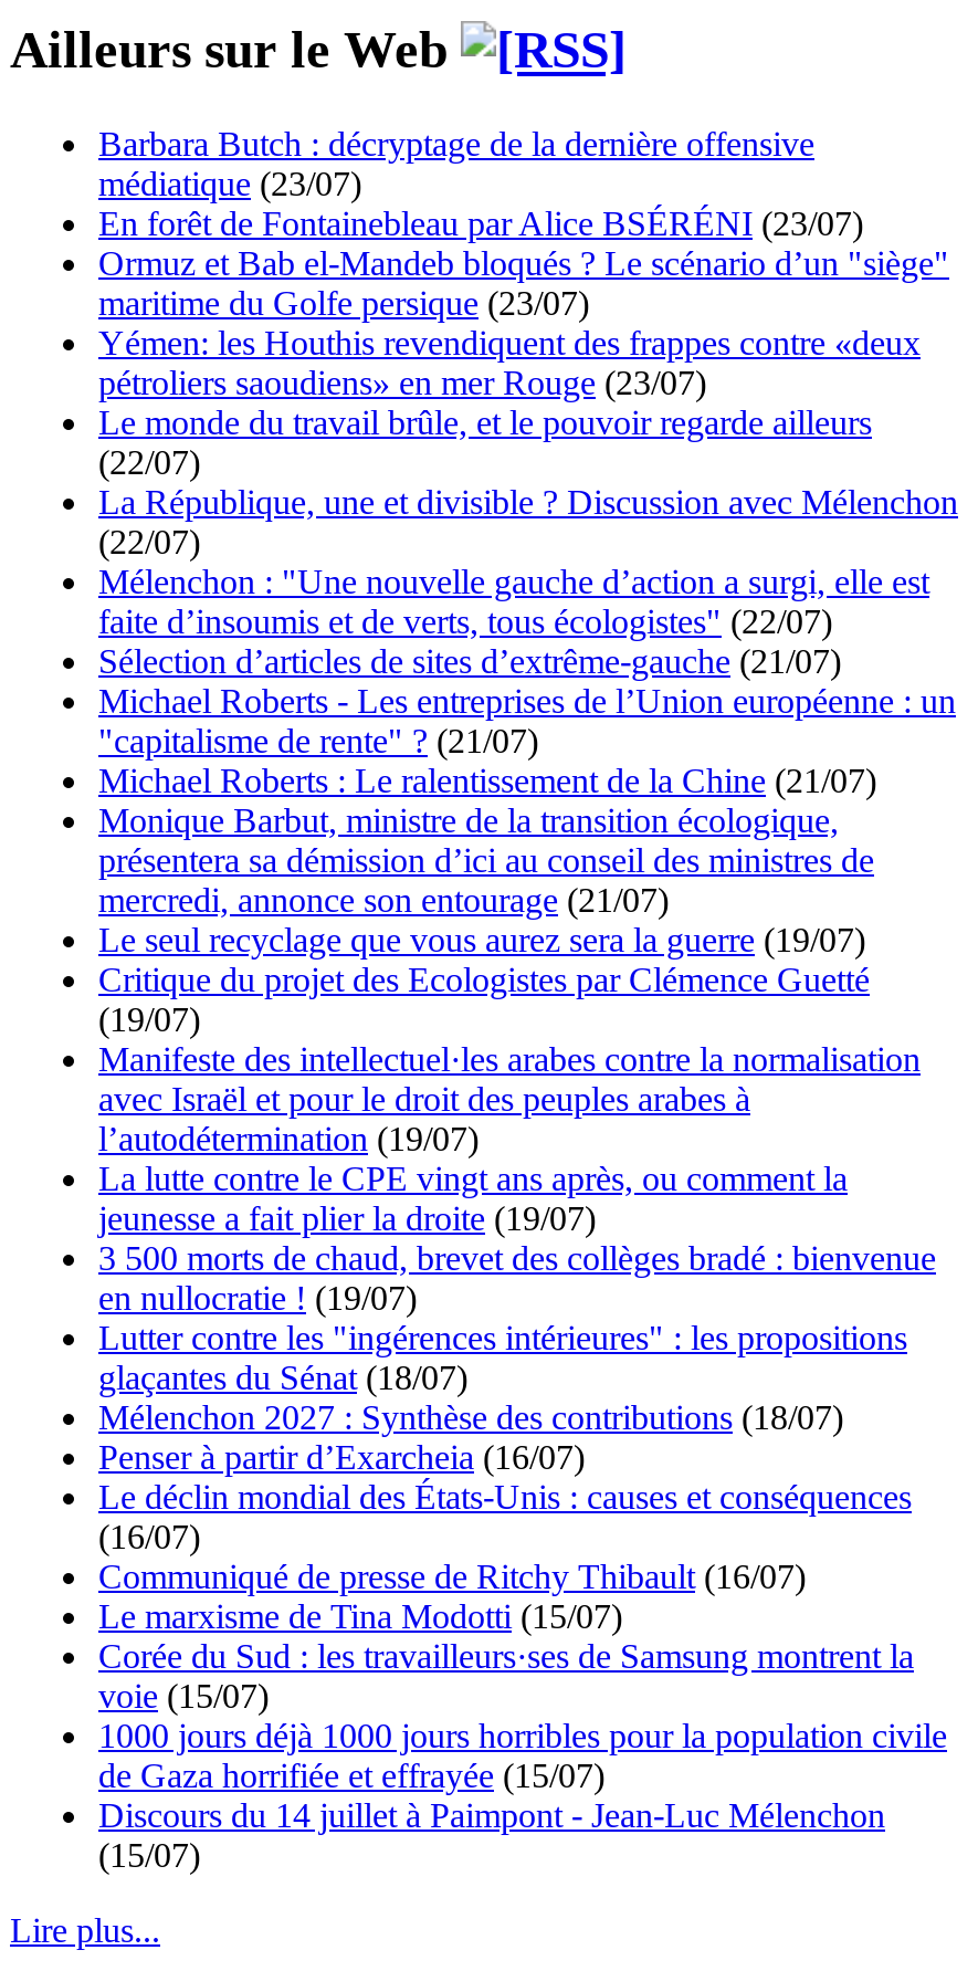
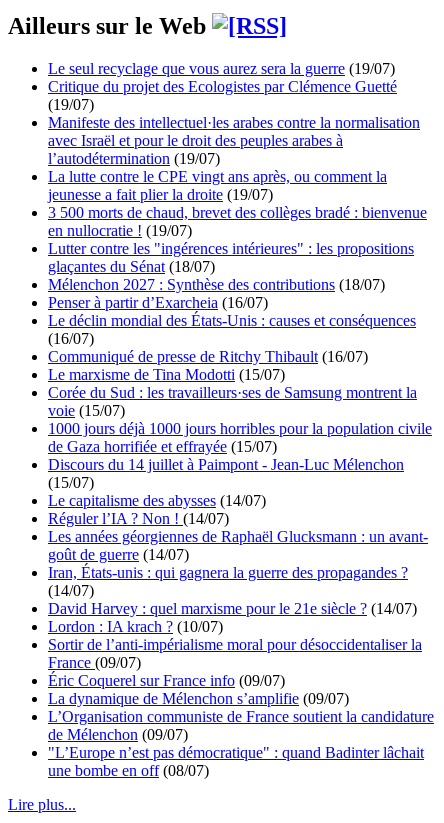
- Barbara Butch : décryptage de la dernière offensive
- médiatique (23/07)
- En forêt de Fontainebleau par Alice BSÉRÉNI (23/07)
- Ormuz et Bab el-Mandeb bloqués ? Le scénario d’un "siège"
- maritime du Golfe persique (23/07)
- Yémen: les Houthis revendiquent des frappes contre «deux
- pétroliers saoudiens» en mer Rouge (23/07)
- Le monde du travail brûle, et le pouvoir regarde ailleurs
- (22/07)
- La République, une et divisible ? Discussion avec Mélenchon
- (22/07)
- Mélenchon : "Une nouvelle gauche d’action a surgi, elle est
- faite d’insoumis et de verts, tous écologistes" (22/07)
- Sélection d’articles de sites d’extrême-gauche (21/07)
- Michael Roberts - Les entreprises de l’Union européenne : un
- "capitalisme de rente" ? (21/07)
- Michael Roberts : Le ralentissement de la Chine (21/07)
- Monique Barbut, ministre de la transition écologique,
- présentera sa démission d’ici au conseil des ministres de
- mercredi, annonce son entourage (21/07)

moved up: Le seul recyclage que vous aurez sera la guerre (19/07) | Critique du projet des Ecologistes par Clémence Guetté | (19/07) | ... | Discours du 14 juillet à Paimpont - Jean-Luc Mélenchon | (15/07)

+ Le capitalisme des abysses (14/07)
+ Réguler l’IA ? Non ! (14/07)
+ Les années géorgiennes de Raphaël Glucksmann : un avant-
+ goût de guerre (14/07)
+ Iran, États-unis : qui gagnera la guerre des propagandes ?
+ (14/07)
+ David Harvey : quel marxisme pour le 21e siècle ? (14/07)
+ Lordon : IA krach ? (10/07)
+ Sortir de l’anti-impérialisme moral pour désoccidentaliser la
+ France (09/07)
+ Éric Coquerel sur France info (09/07)
+ La dynamique de Mélenchon s’amplifie (09/07)
+ L’Organisation communiste de France soutient la candidature
+ de Mélenchon (09/07)
+ "L’Europe n’est pas démocratique" : quand Badinter lâchait
+ une bombe en off (08/07)
